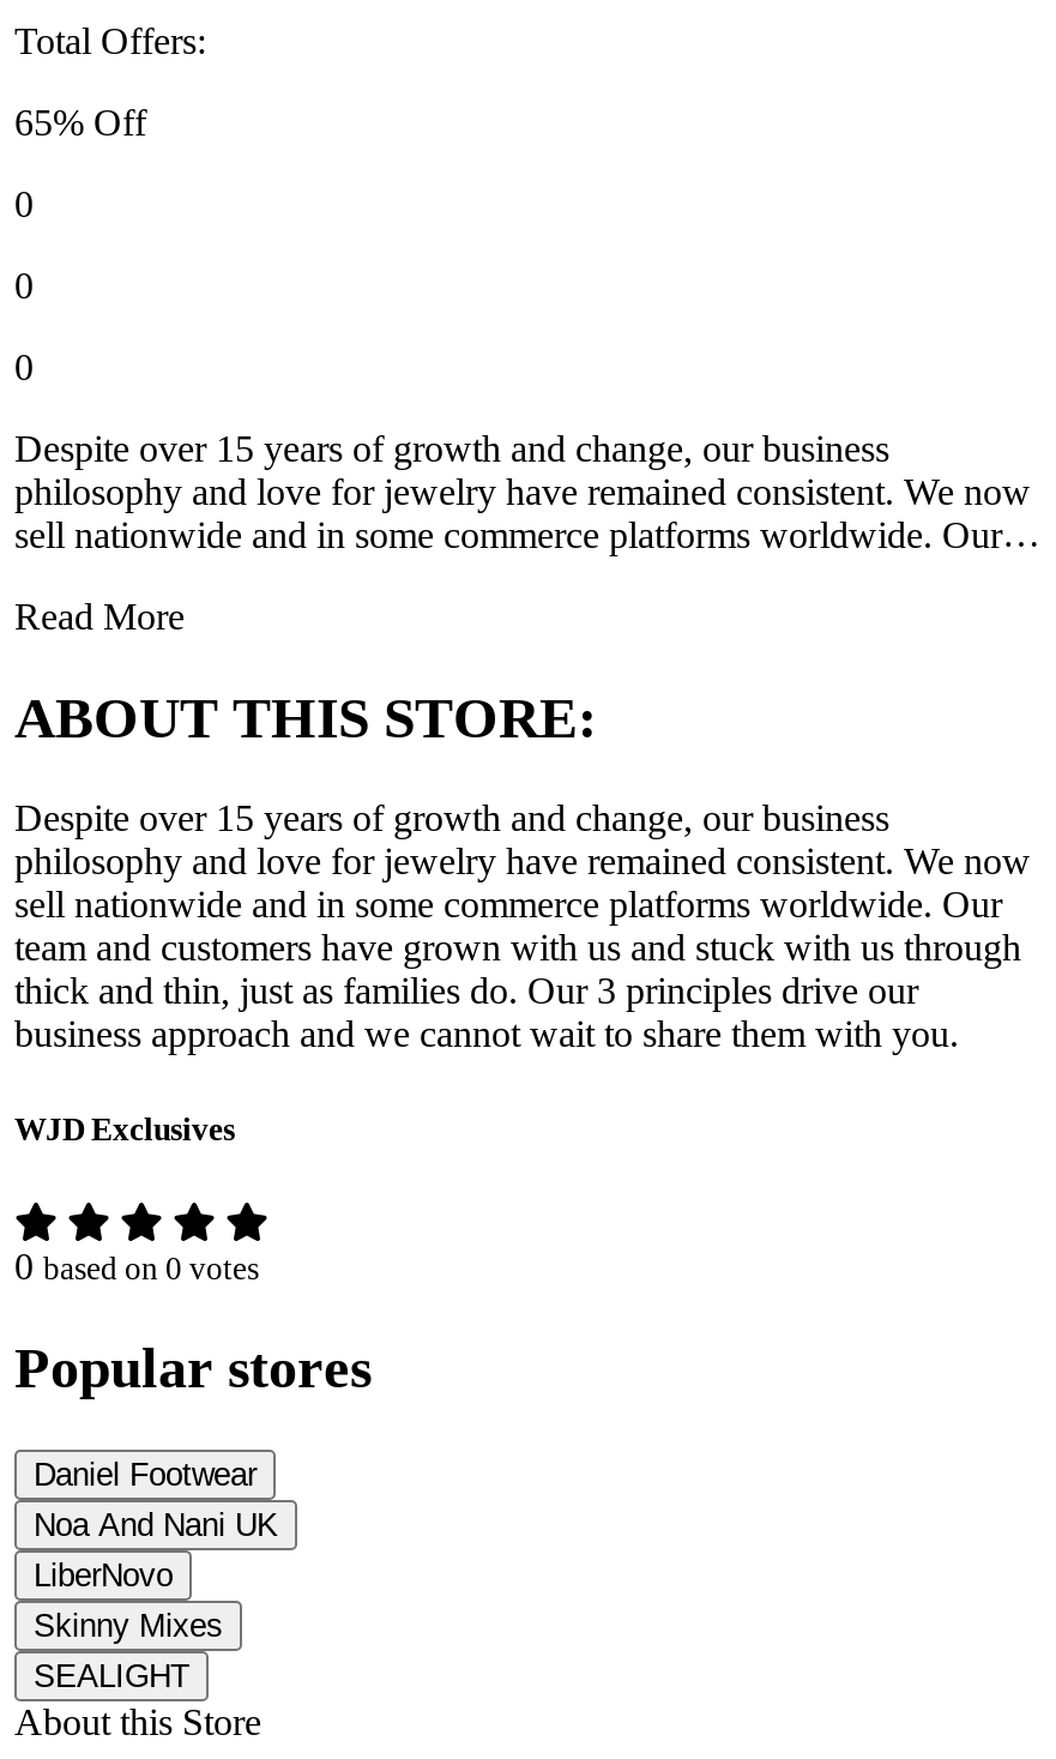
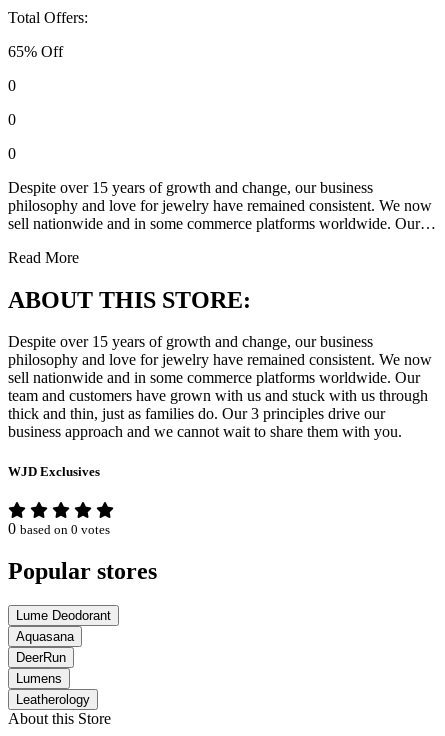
- Daniel Footwear
- Noa And Nani UK
- LiberNovo
- Skinny Mixes
- SEALIGHT
+ Lume Deodorant
+ Aquasana
+ DeerRun
+ Lumens
+ Leatherology
